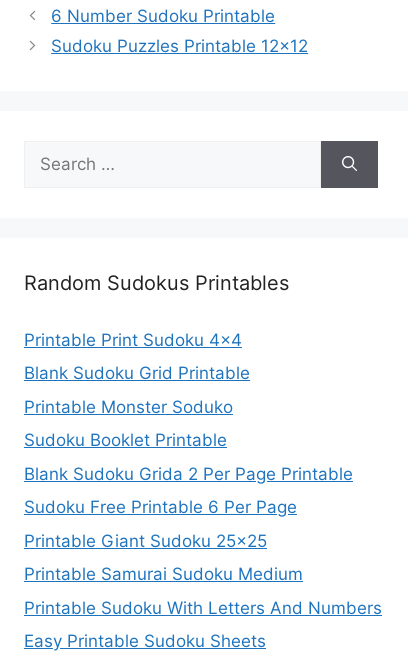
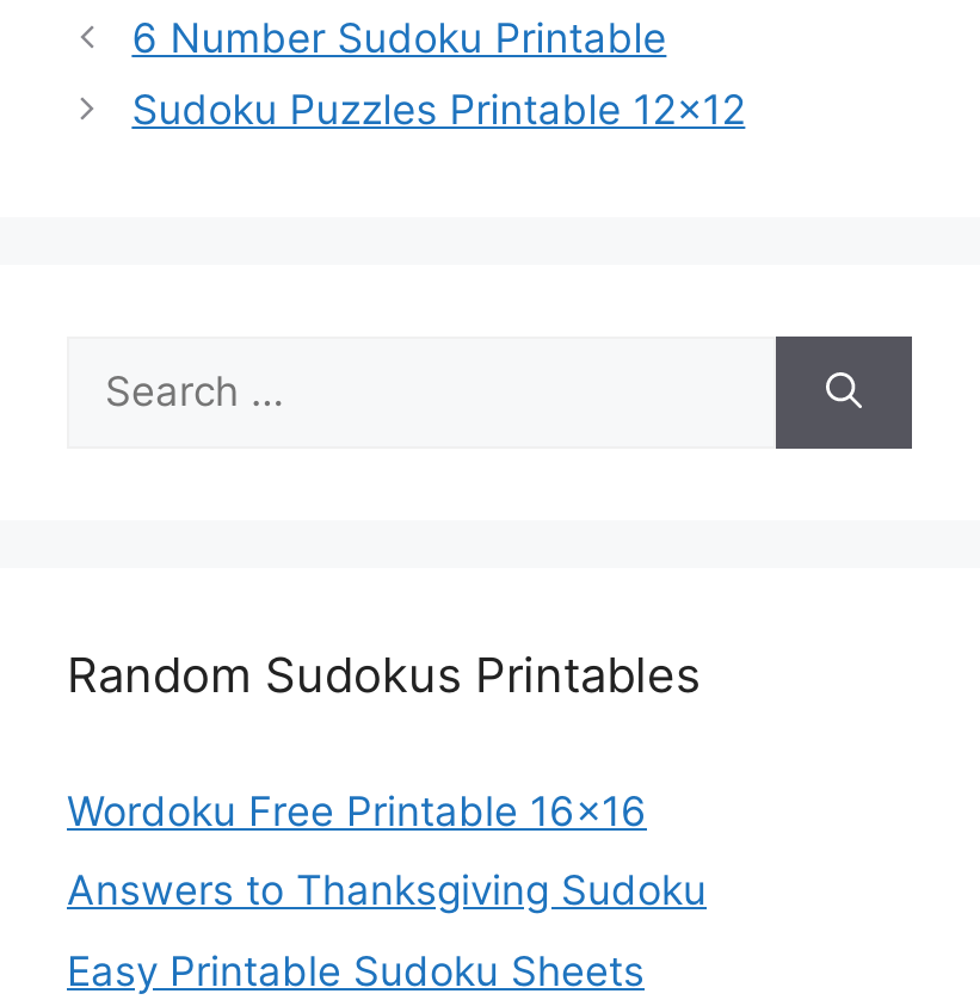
- Printable Print Sudoku 4×4
- Blank Sudoku Grid Printable
- Printable Monster Soduko
- Sudoku Booklet Printable
- Blank Sudoku Grida 2 Per Page Printable
- Sudoku Free Printable 6 Per Page
- Printable Giant Sudoku 25×25
- Printable Samurai Sudoku Medium
- Printable Sudoku With Letters And Numbers
+ Wordoku Free Printable 16×16
+ Answers to Thanksgiving Sudoku
